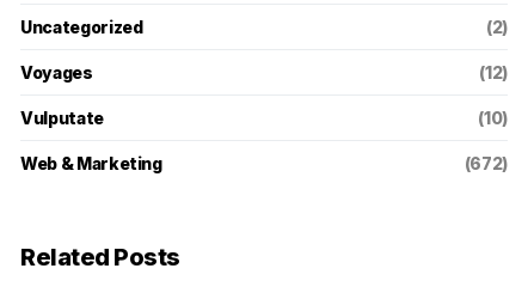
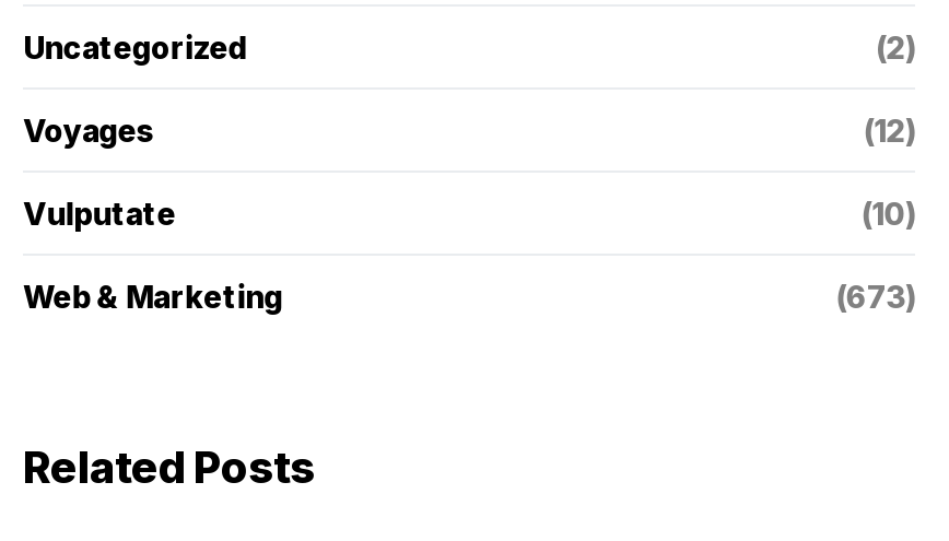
- (672)
+ (673)
